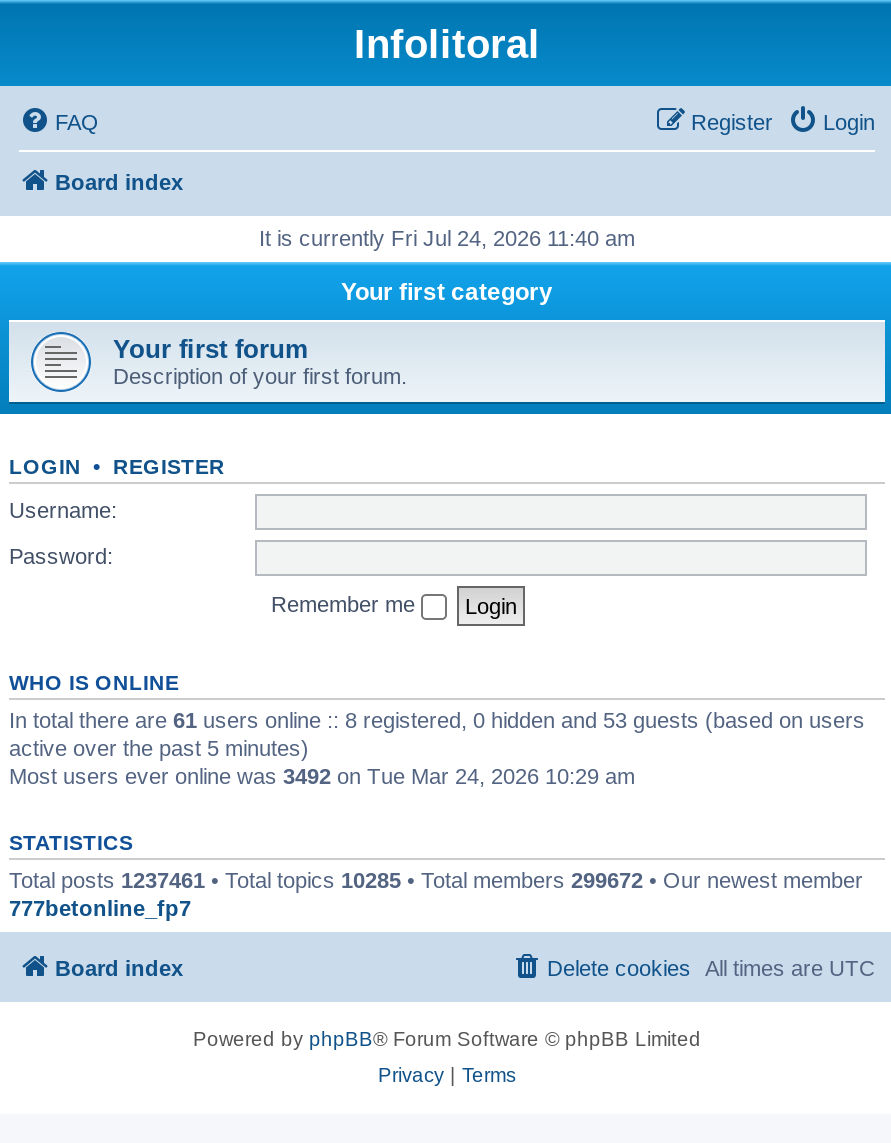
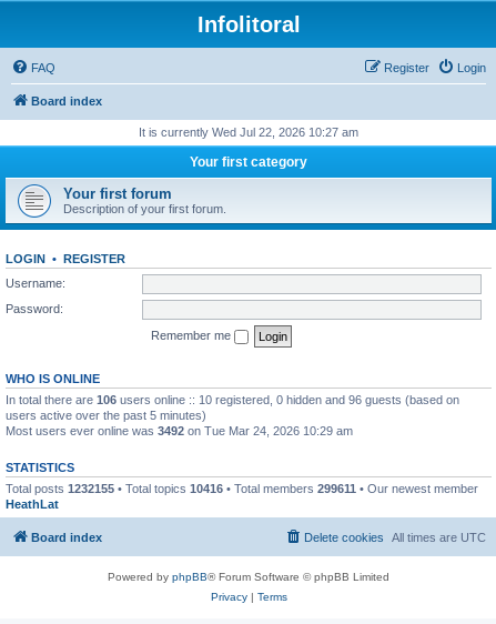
- It is currently Fri Jul 24, 2026 11:40 am
+ It is currently Wed Jul 22, 2026 10:27 am

- In total there are 61 users online :: 8 registered, 0 hidden and 53 guests (based on users
- active over the past 5 minutes)
+ In total there are 106 users online :: 10 registered, 0 hidden and 96 guests (based on
+ users active over the past 5 minutes)

- Total posts 1237461 • Total topics 10285 • Total members 299672 • Our newest member
- 777betonline_fp7
+ Total posts 1232155 • Total topics 10416 • Total members 299611 • Our newest member
+ HeathLat
